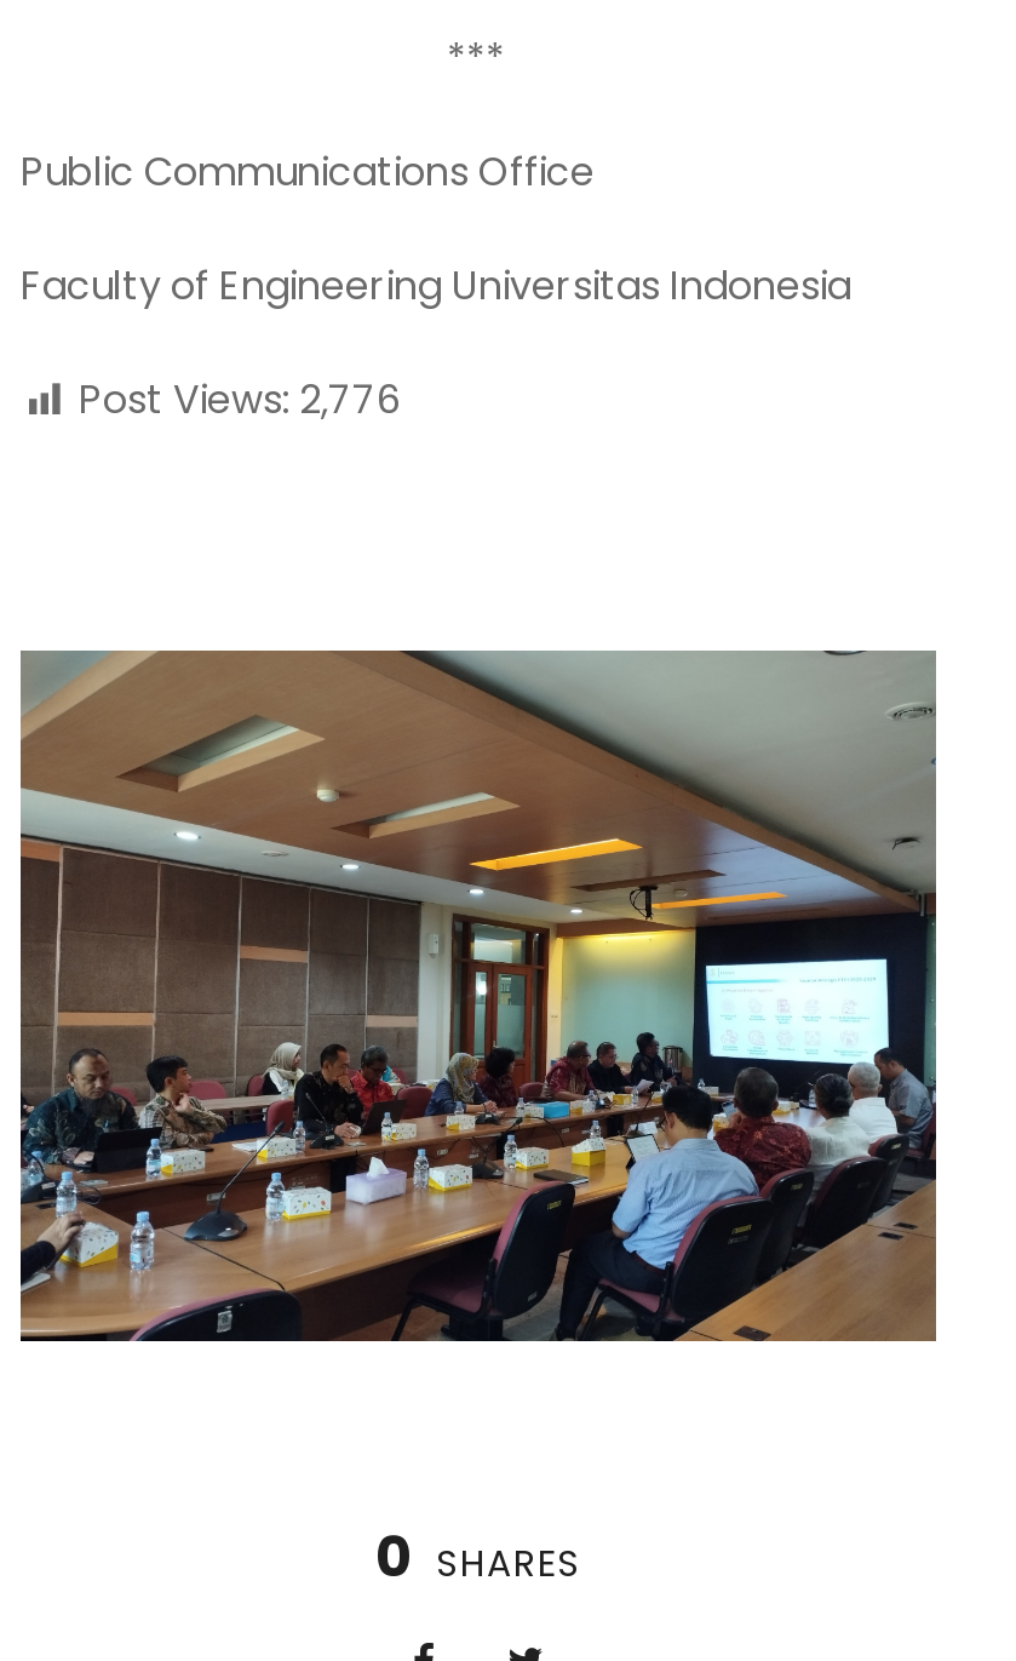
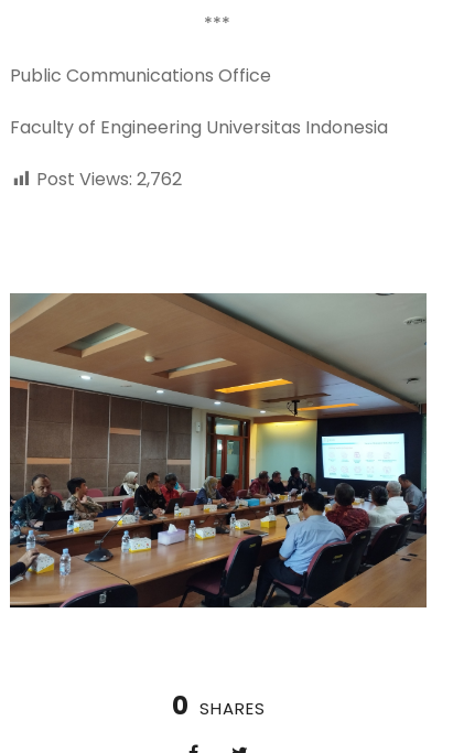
- Post Views: 2,776
+ Post Views: 2,762
